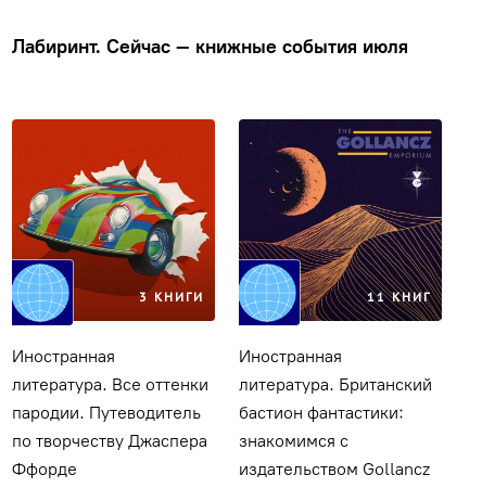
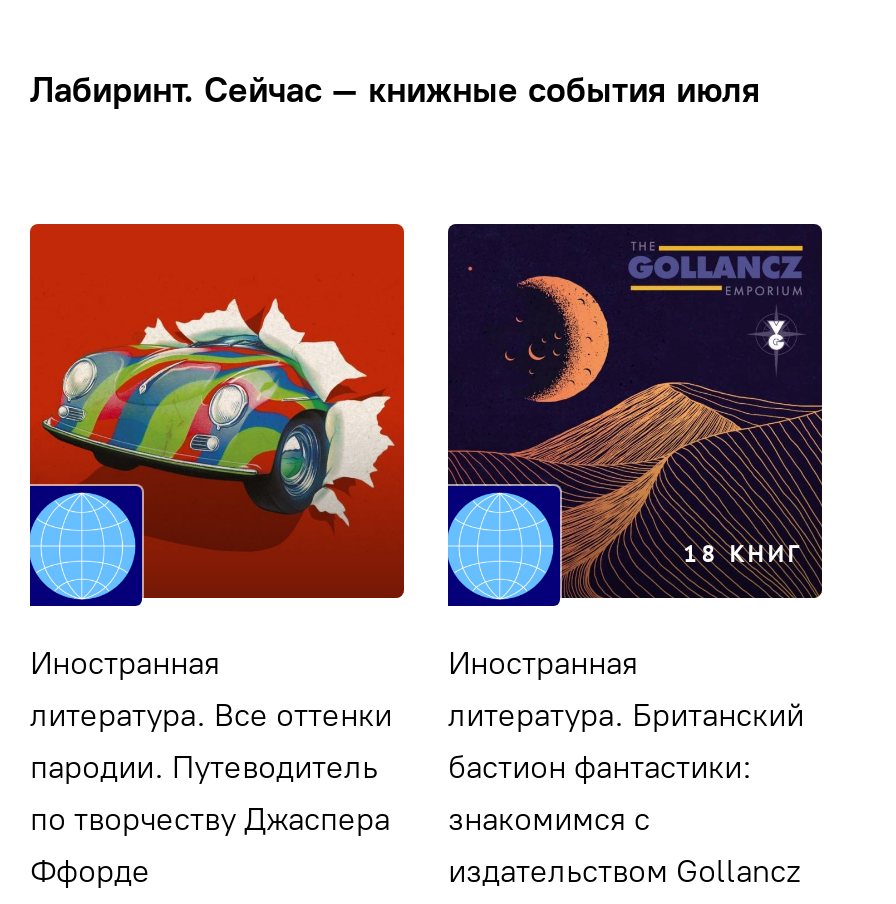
- 3 КНИГИ

- 11 КНИГ
+ 18 КНИГ
